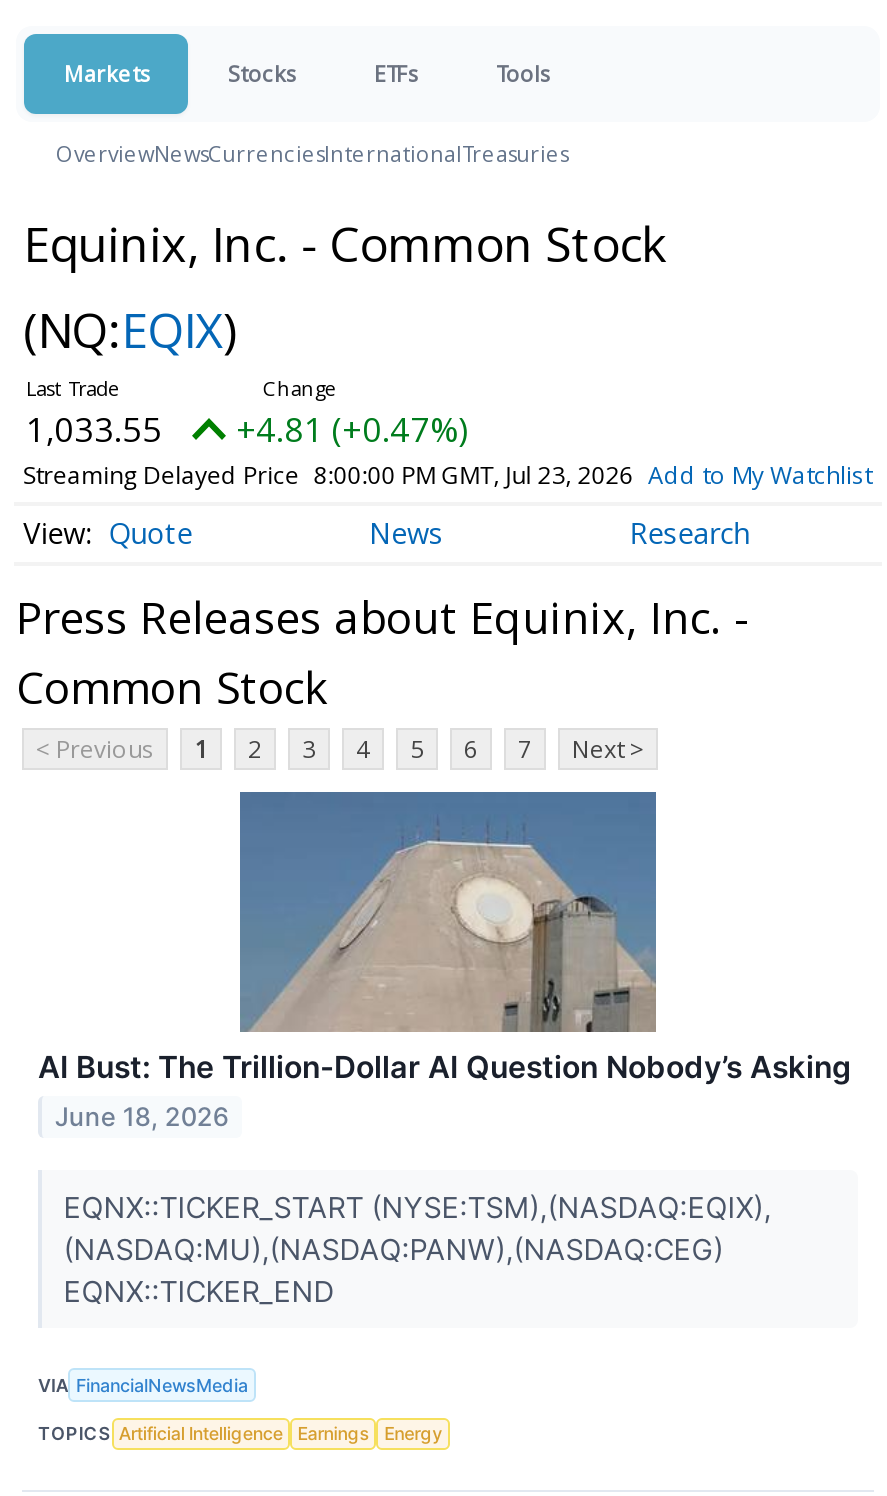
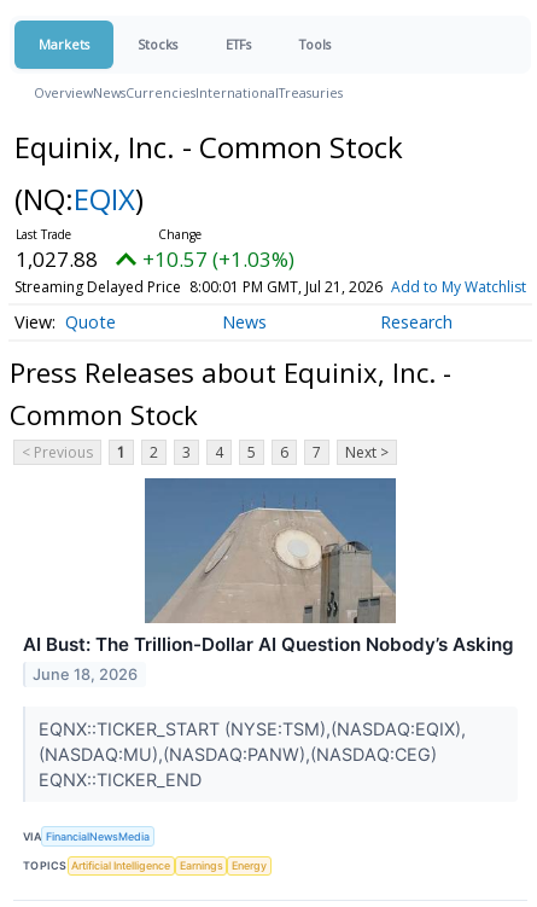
- 1,033.55
+ 1,027.88

- +4.81 (+0.47%)
+ +10.57 (+1.03%)

- Streaming Delayed Price 8:00:00 PM GMT, Jul 23, 2026 Add to My Watchlist
+ Streaming Delayed Price 8:00:01 PM GMT, Jul 21, 2026 Add to My Watchlist
